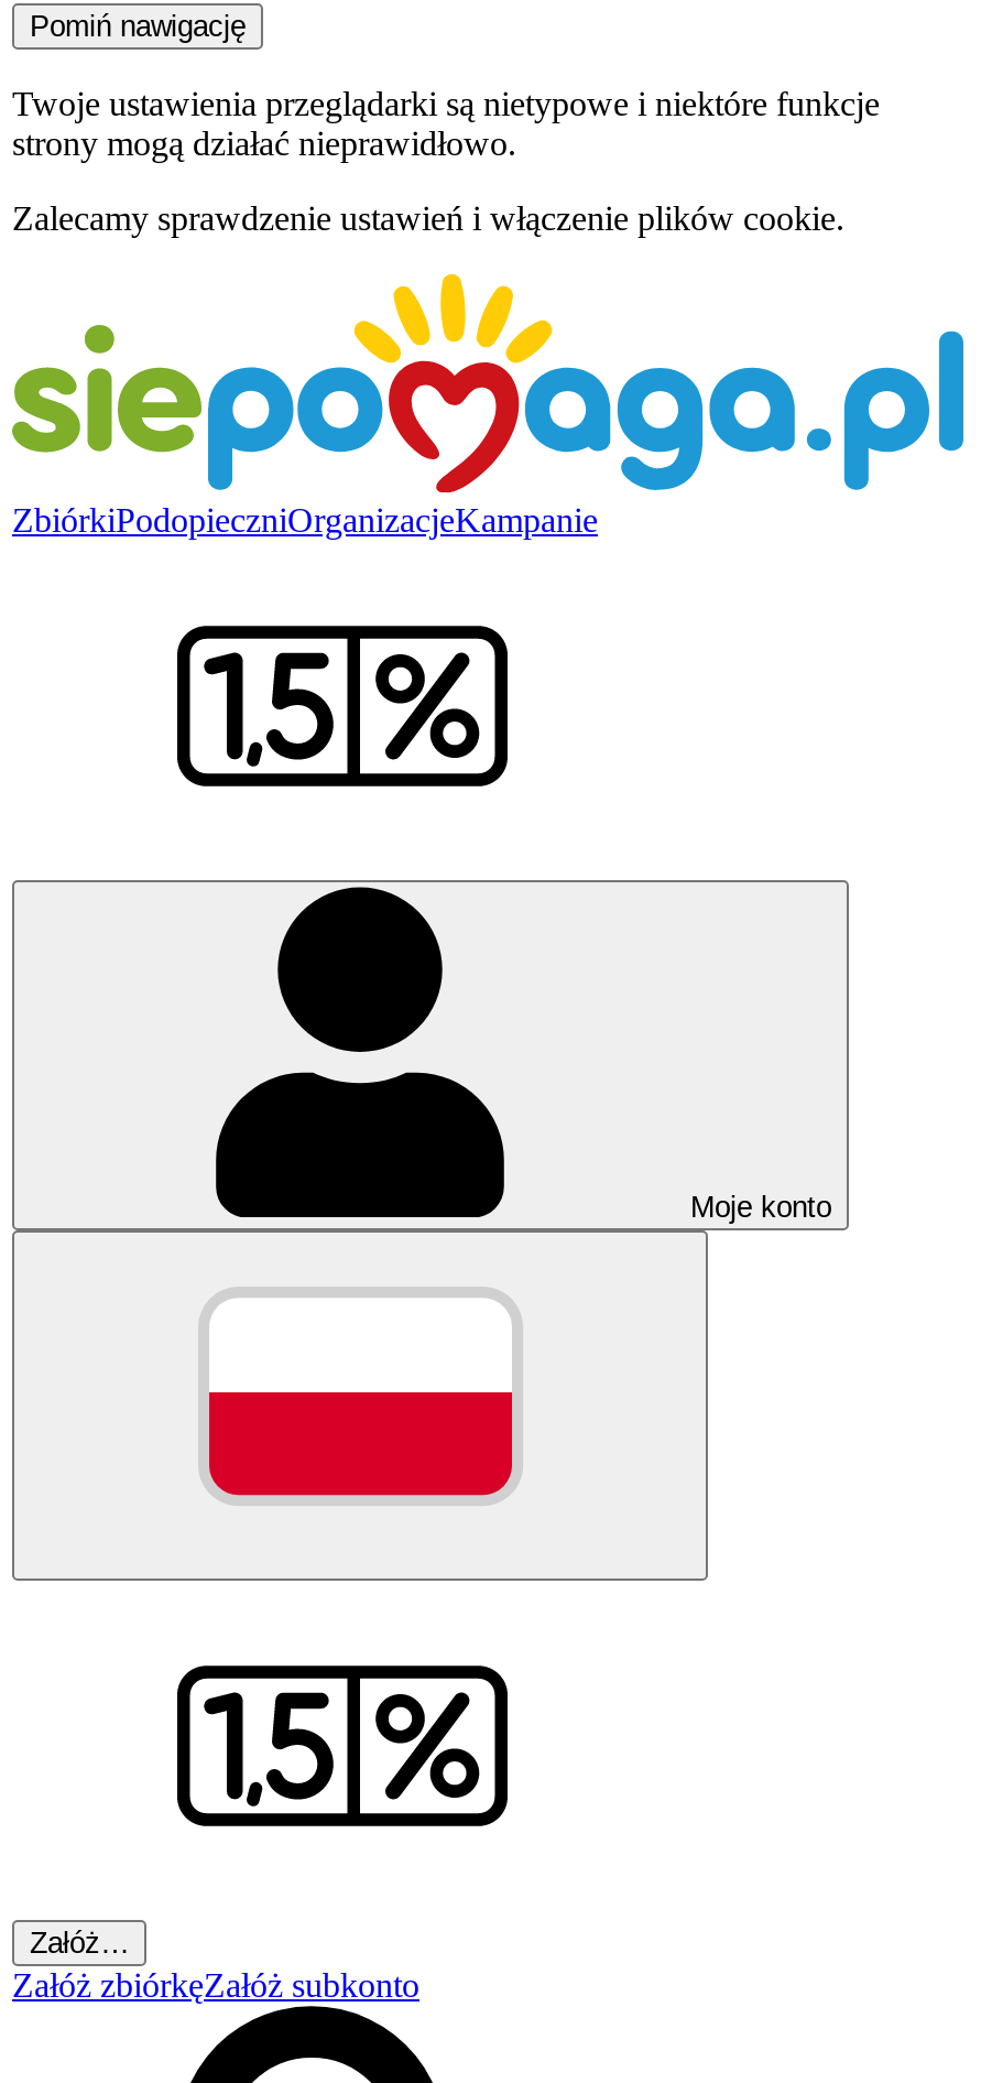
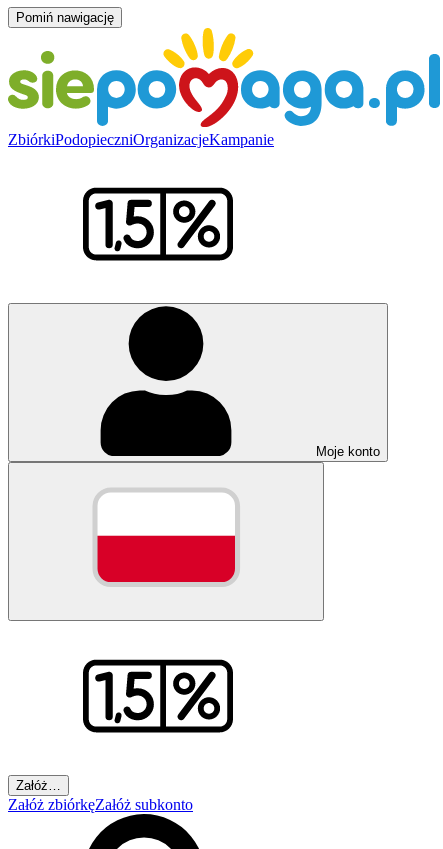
- Twoje ustawienia przeglądarki są nietypowe i niektóre funkcje
- strony mogą działać nieprawidłowo.
- Zalecamy sprawdzenie ustawień i włączenie plików cookie.
